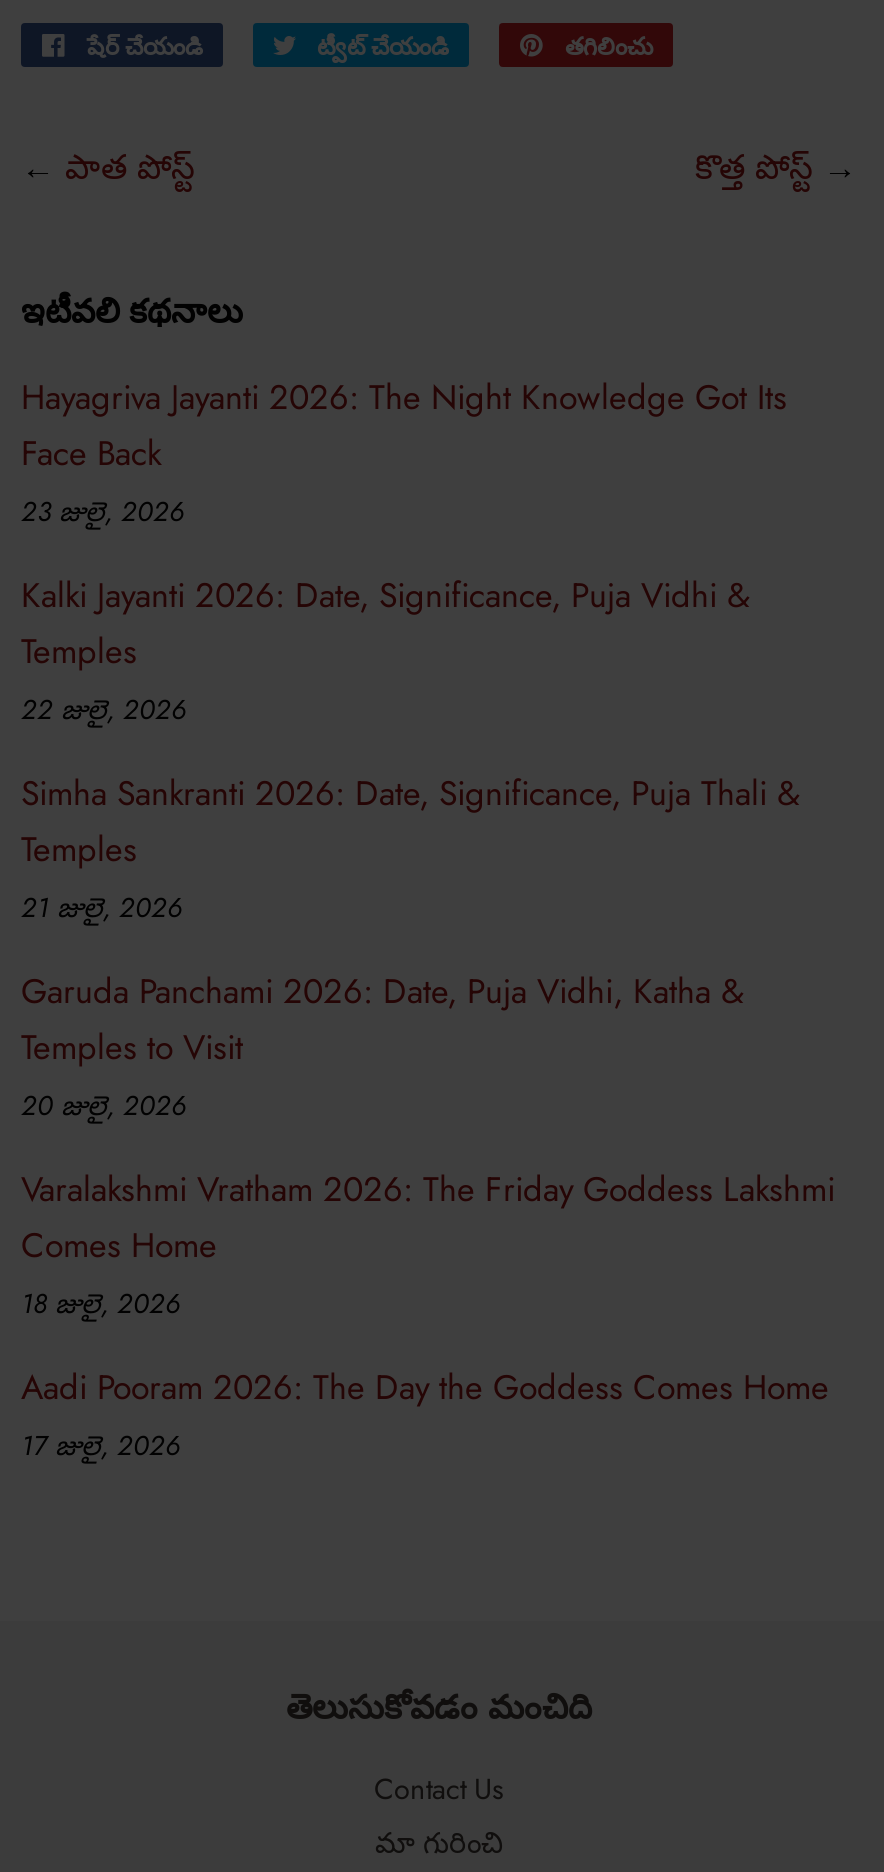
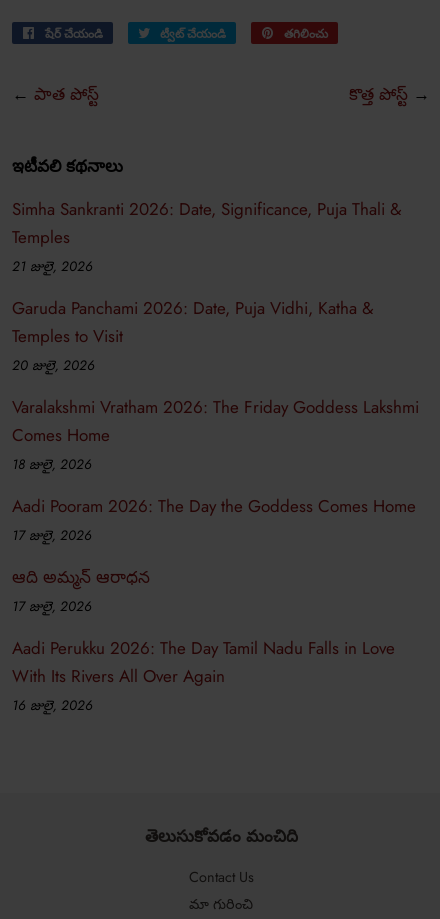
- Hayagriva Jayanti 2026: The Night Knowledge Got Its
- Face Back
- 23 జులై, 2026
- Kalki Jayanti 2026: Date, Significance, Puja Vidhi &
- Temples
- 22 జులై, 2026

moved up: Simha Sankranti 2026: Date, Significance, Puja Thali & | Temples | 21 జులై, 2026 | ... | Aadi Pooram 2026: The Day the Goddess Comes Home | 17 జులై, 2026

+ ఆది అమ్మన్ ఆరాధన
+ 17 జులై, 2026
+ Aadi Perukku 2026: The Day Tamil Nadu Falls in Love
+ With Its Rivers All Over Again
+ 16 జులై, 2026
